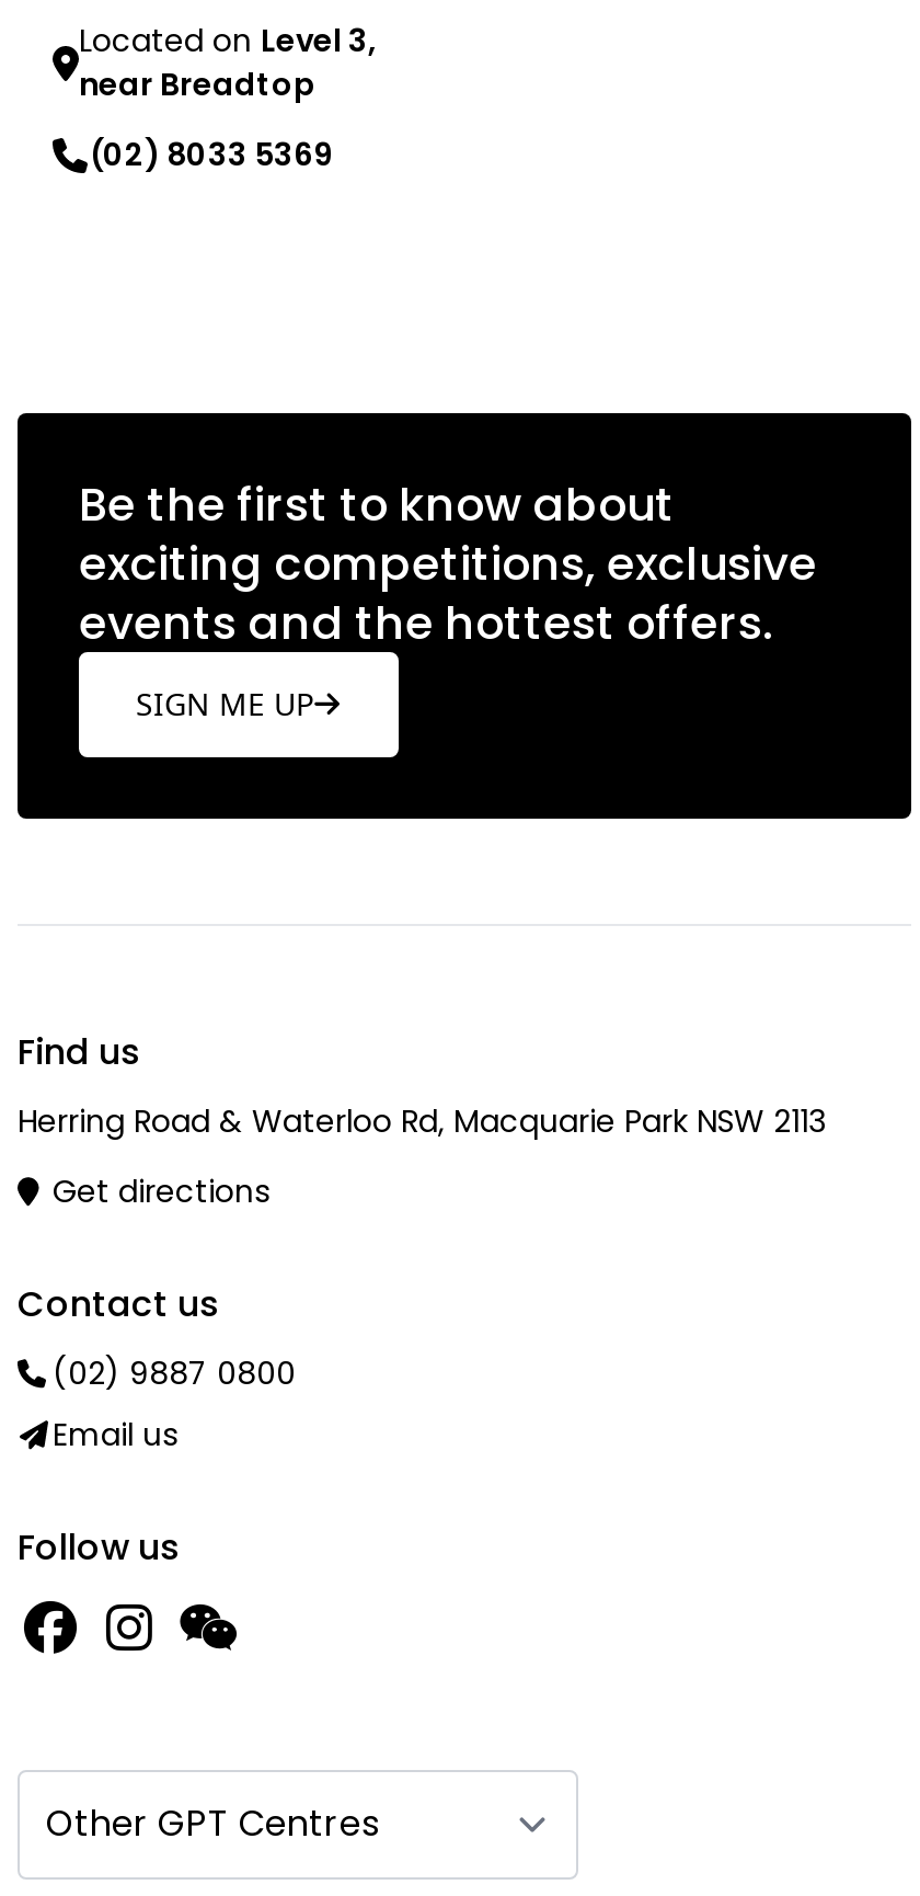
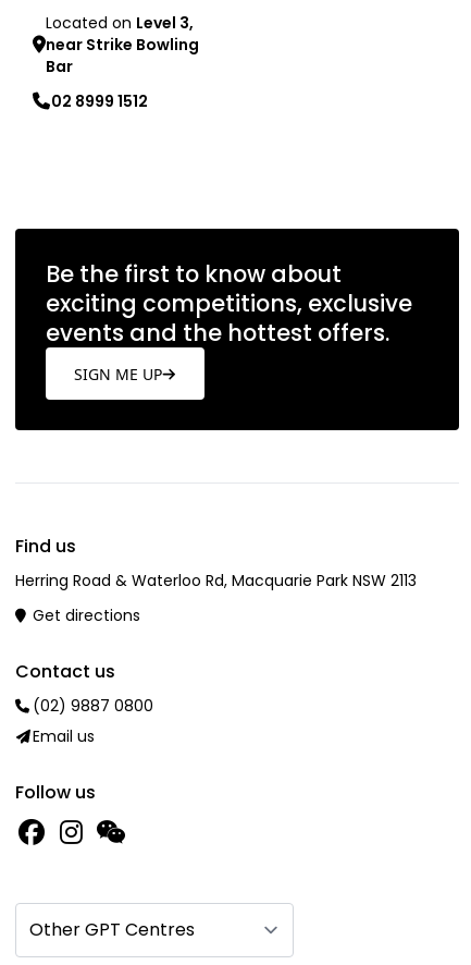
- near Breadtop
+ near Strike Bowling
+ Bar

- (02) 8033 5369
+ 02 8999 1512
